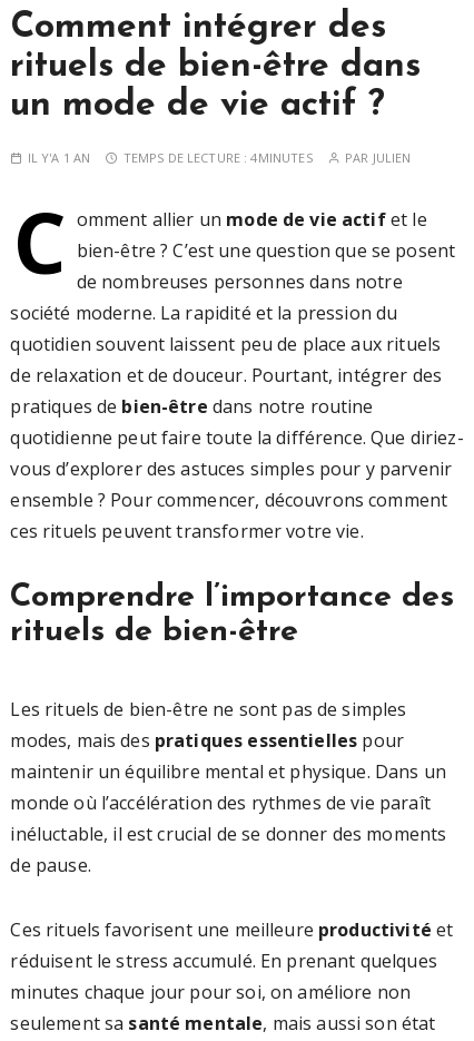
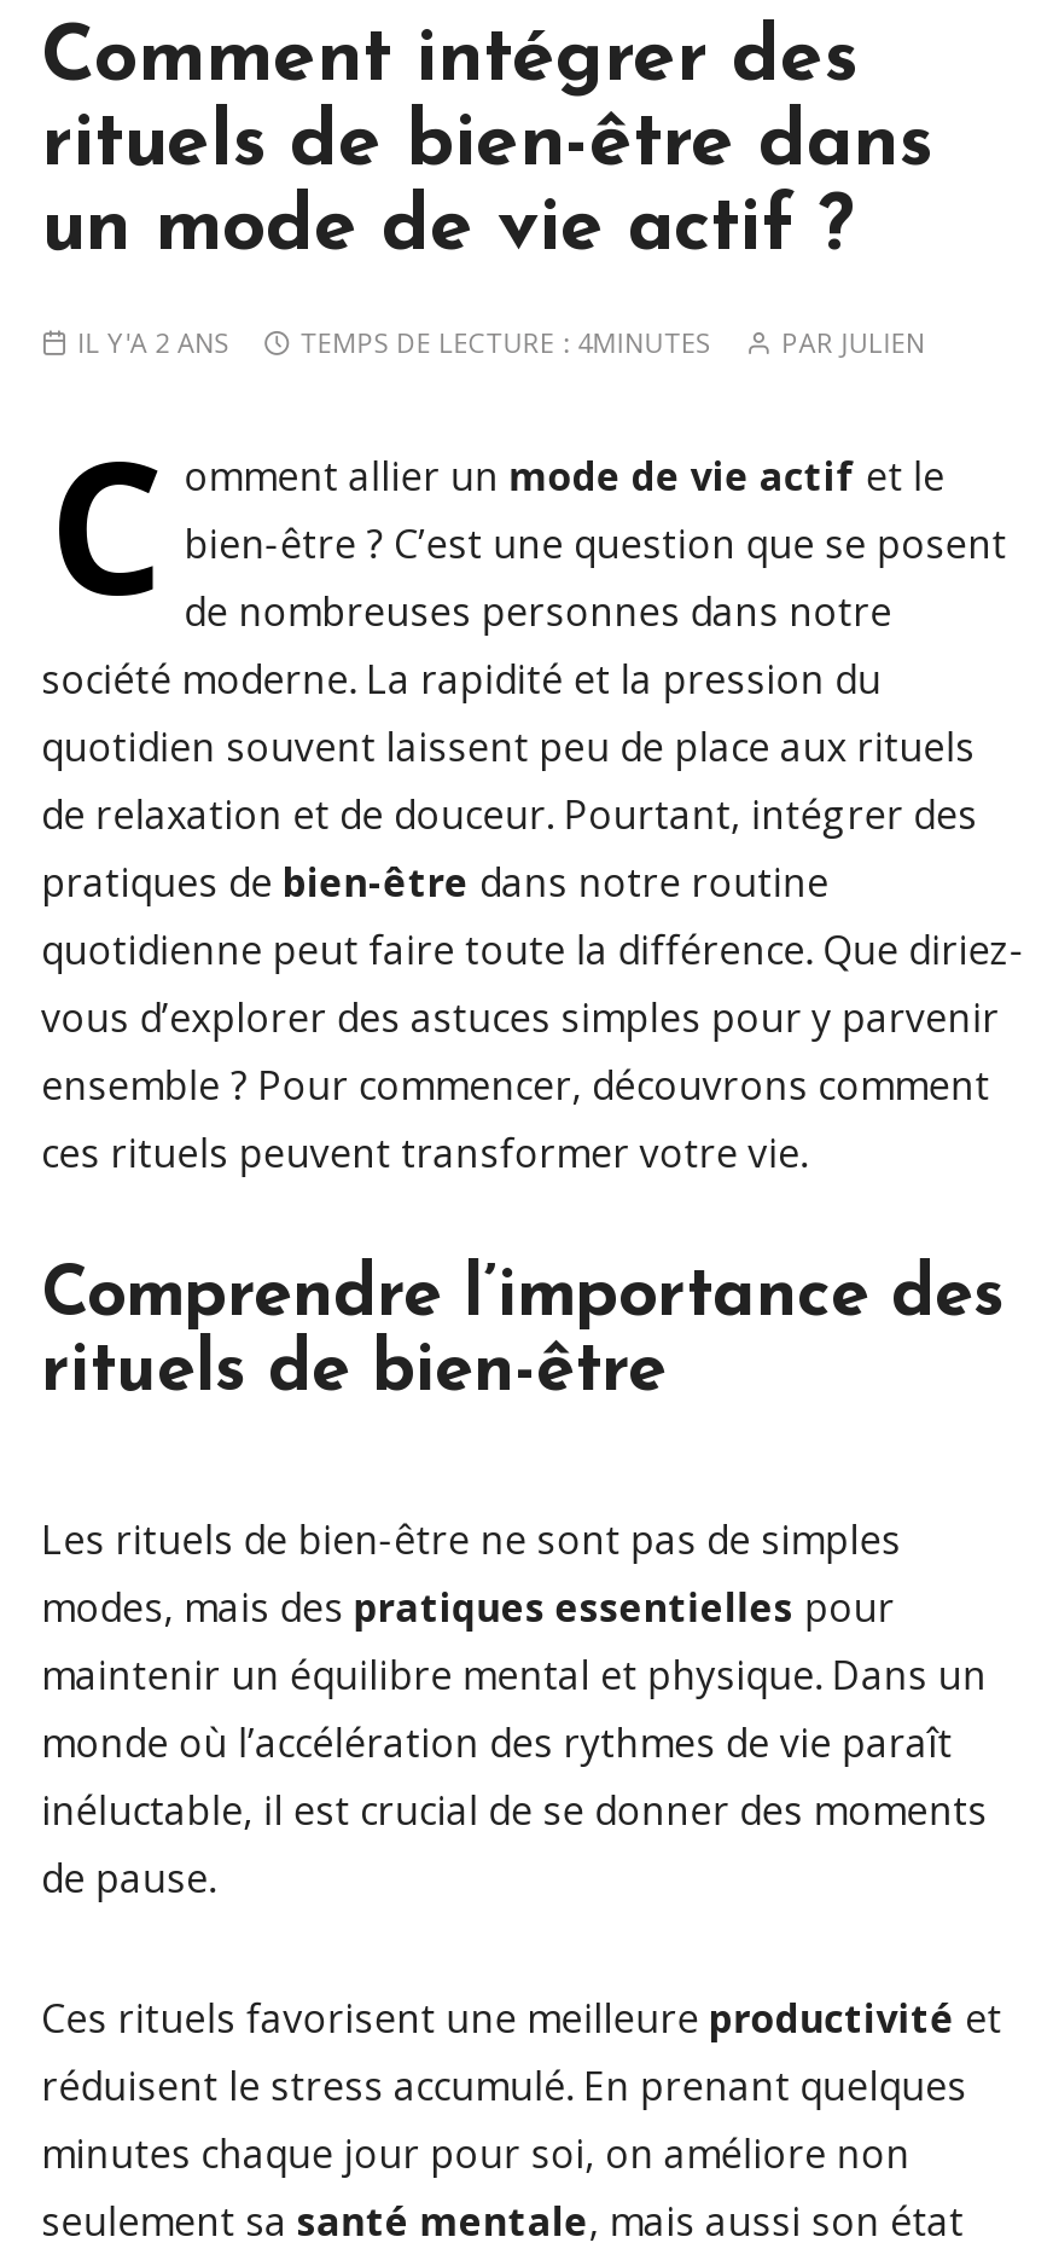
- IL Y'A 1 AN TEMPS DE LECTURE : 4MINUTES PAR JULIEN
+ IL Y'A 2 ANS TEMPS DE LECTURE : 4MINUTES PAR JULIEN
